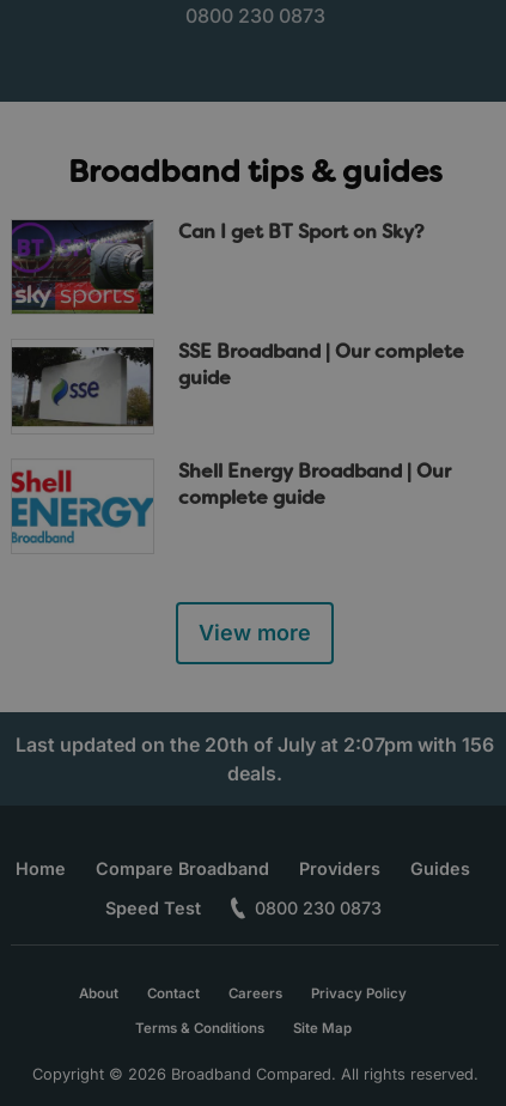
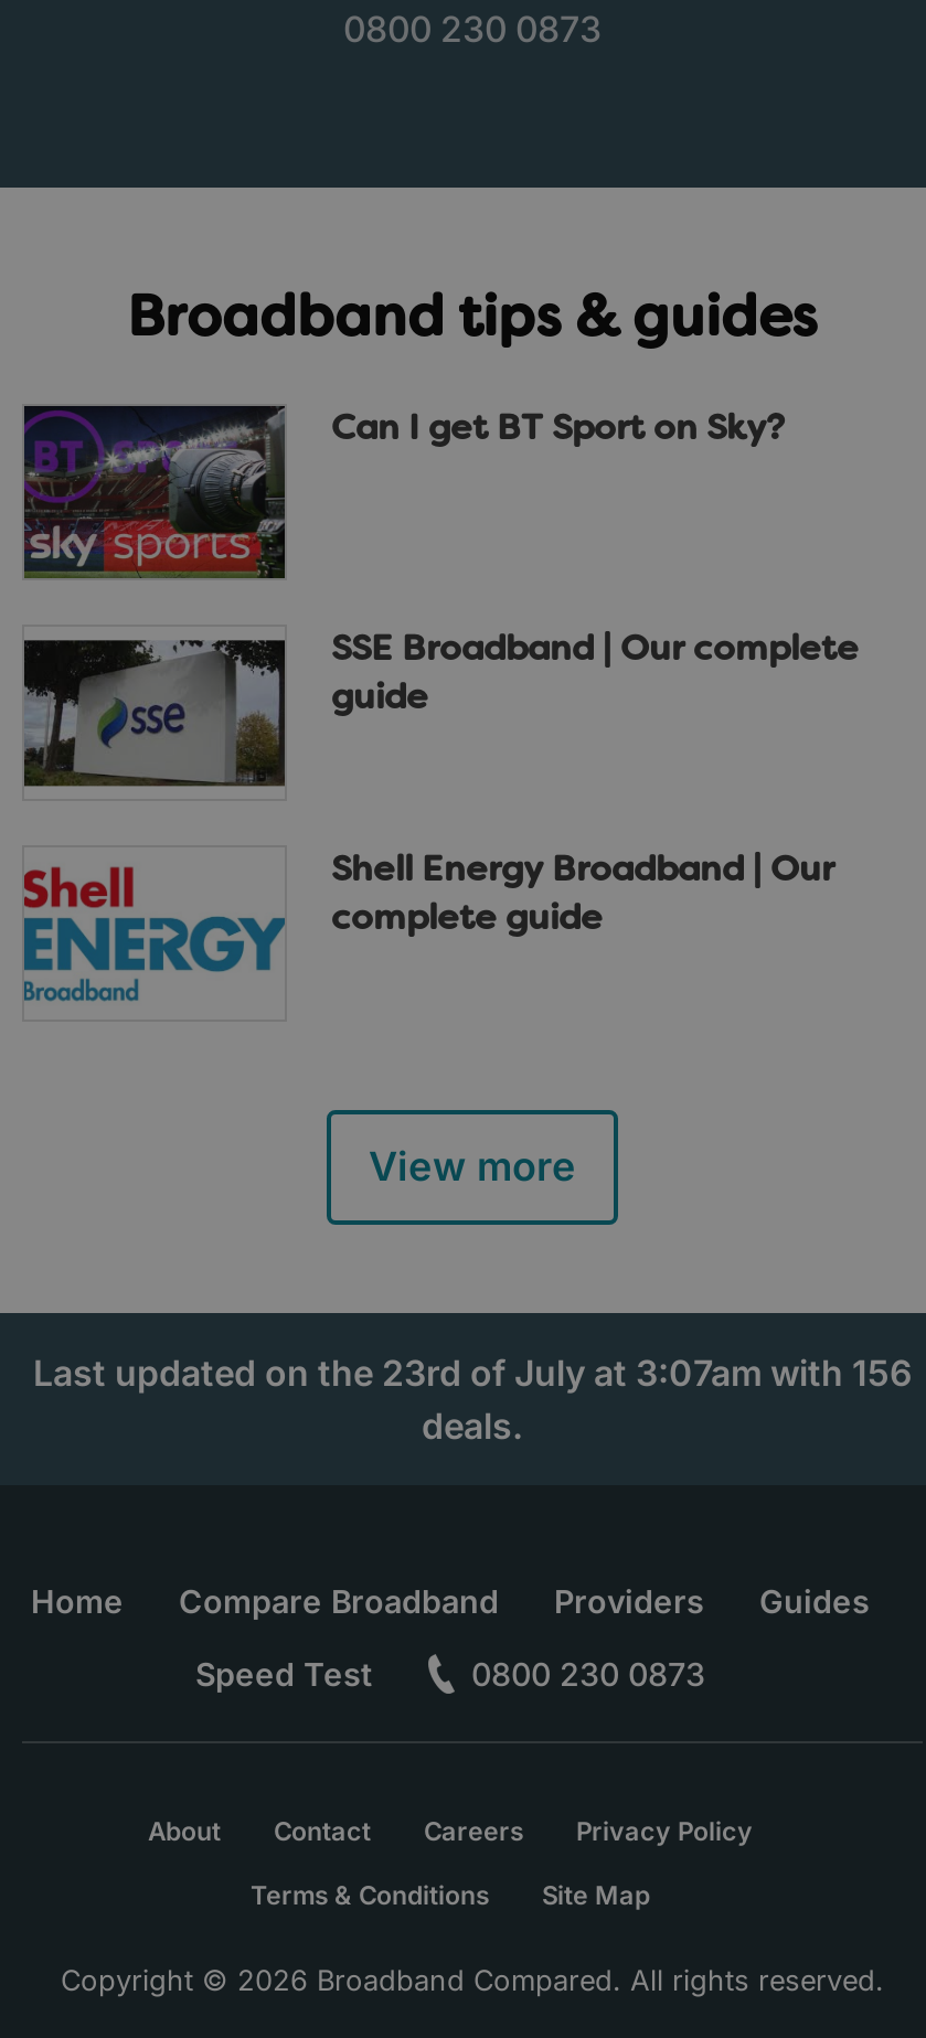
- Last updated on the 20th of July at 2:07pm with 156
+ Last updated on the 23rd of July at 3:07am with 156
